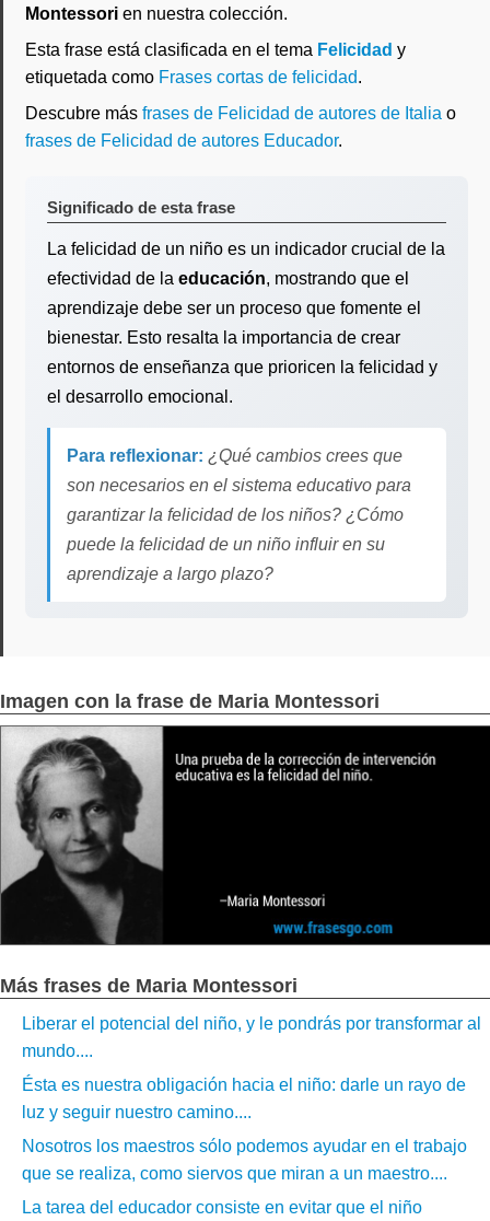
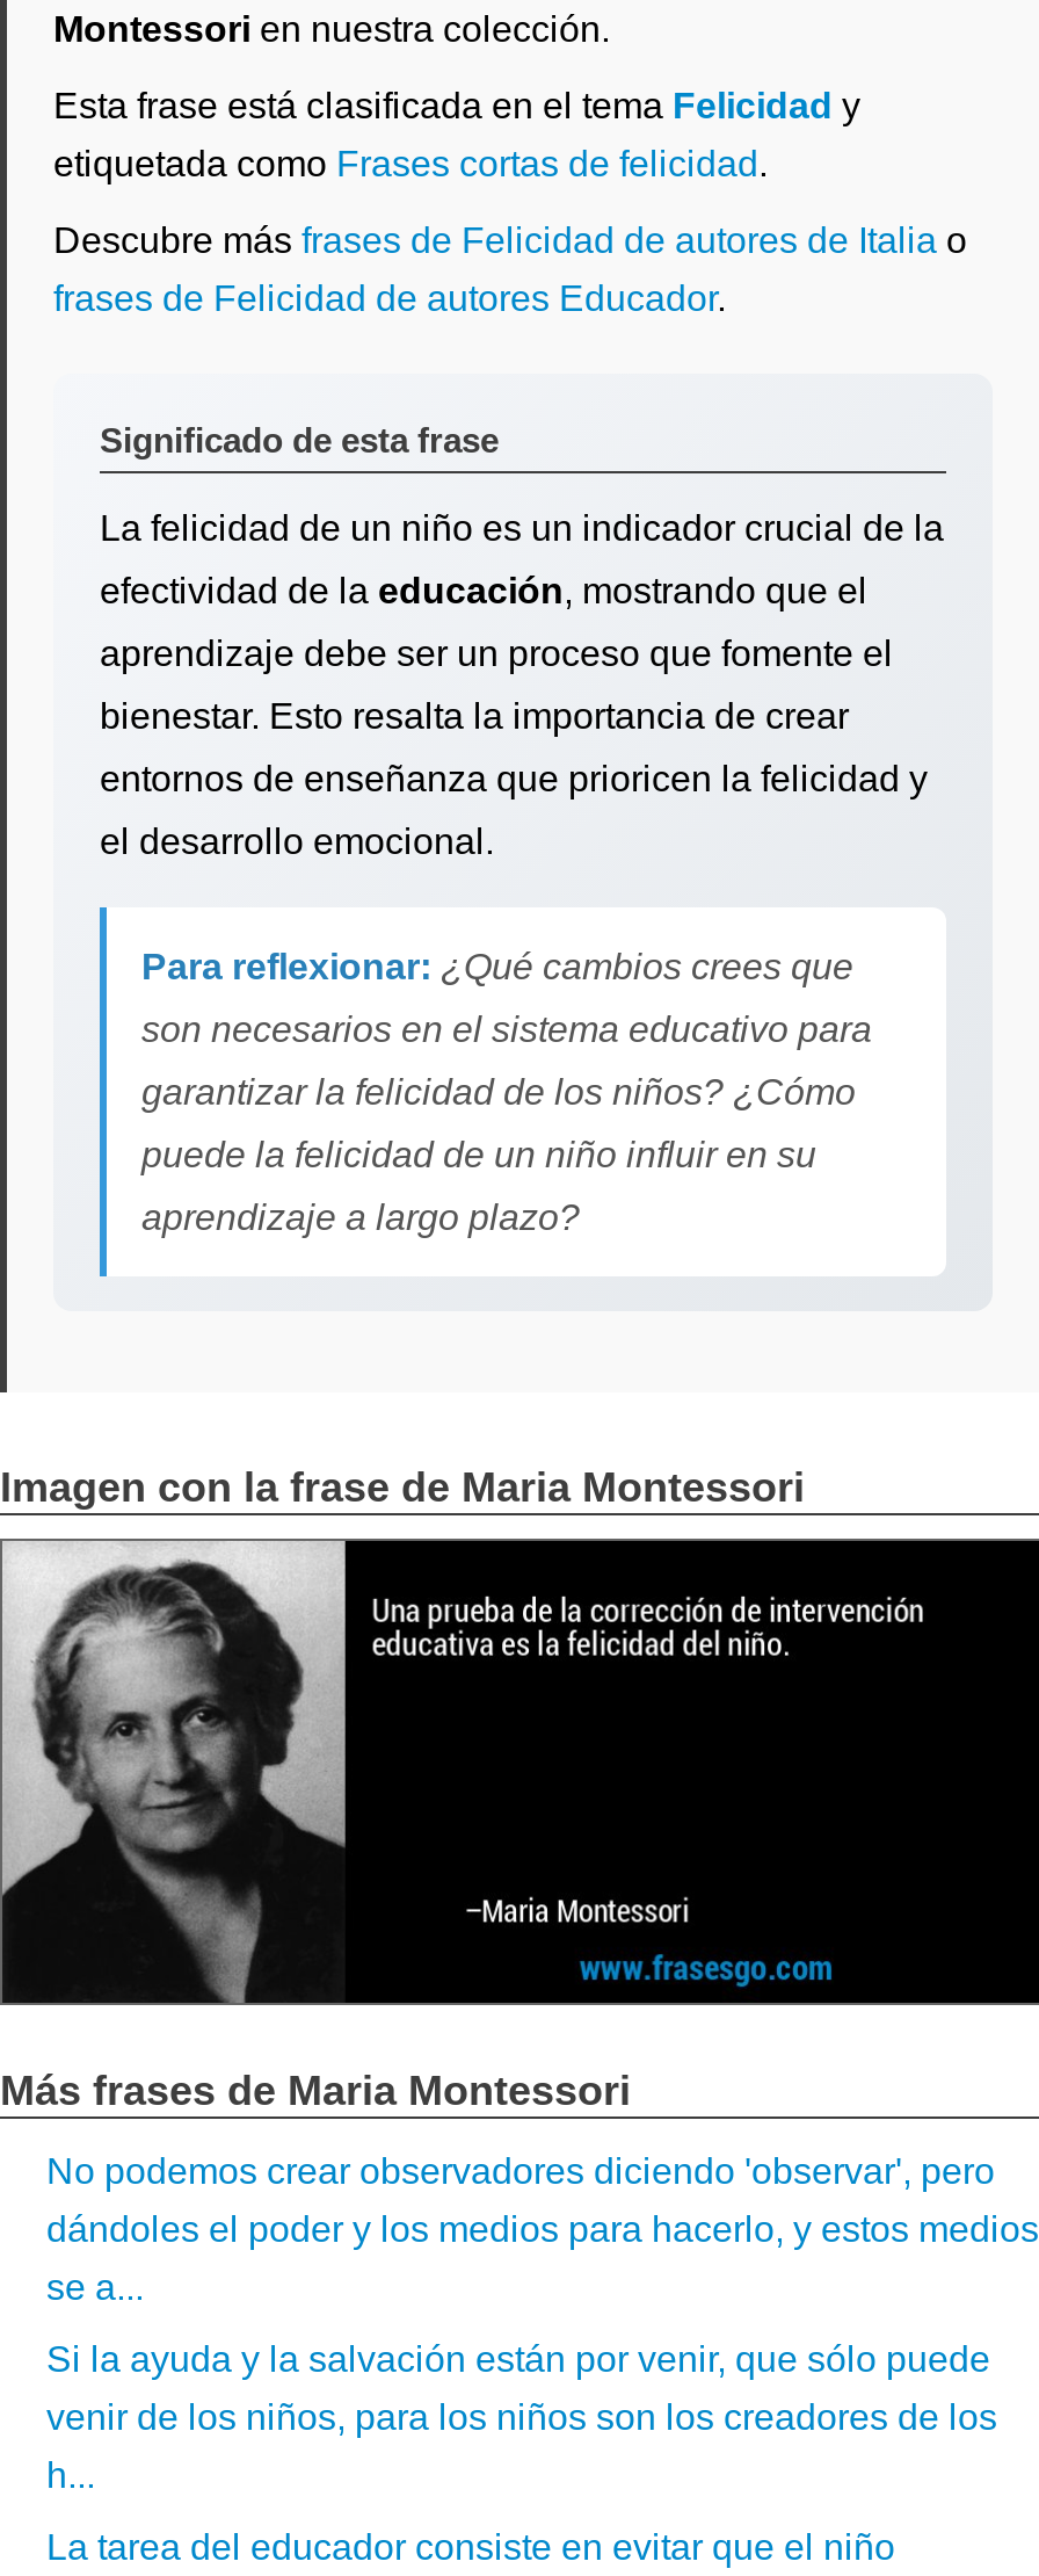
- Liberar el potencial del niño, y le pondrás por transformar al
+ No podemos crear observadores diciendo 'observar', pero

- mundo....
+ dándoles el poder y los medios para hacerlo, y estos medios

- Ésta es nuestra obligación hacia el niño: darle un rayo de
+ se a...

- luz y seguir nuestro camino....
+ Si la ayuda y la salvación están por venir, que sólo puede

- Nosotros los maestros sólo podemos ayudar en el trabajo
+ venir de los niños, para los niños son los creadores de los

- que se realiza, como siervos que miran a un maestro....
+ h...
